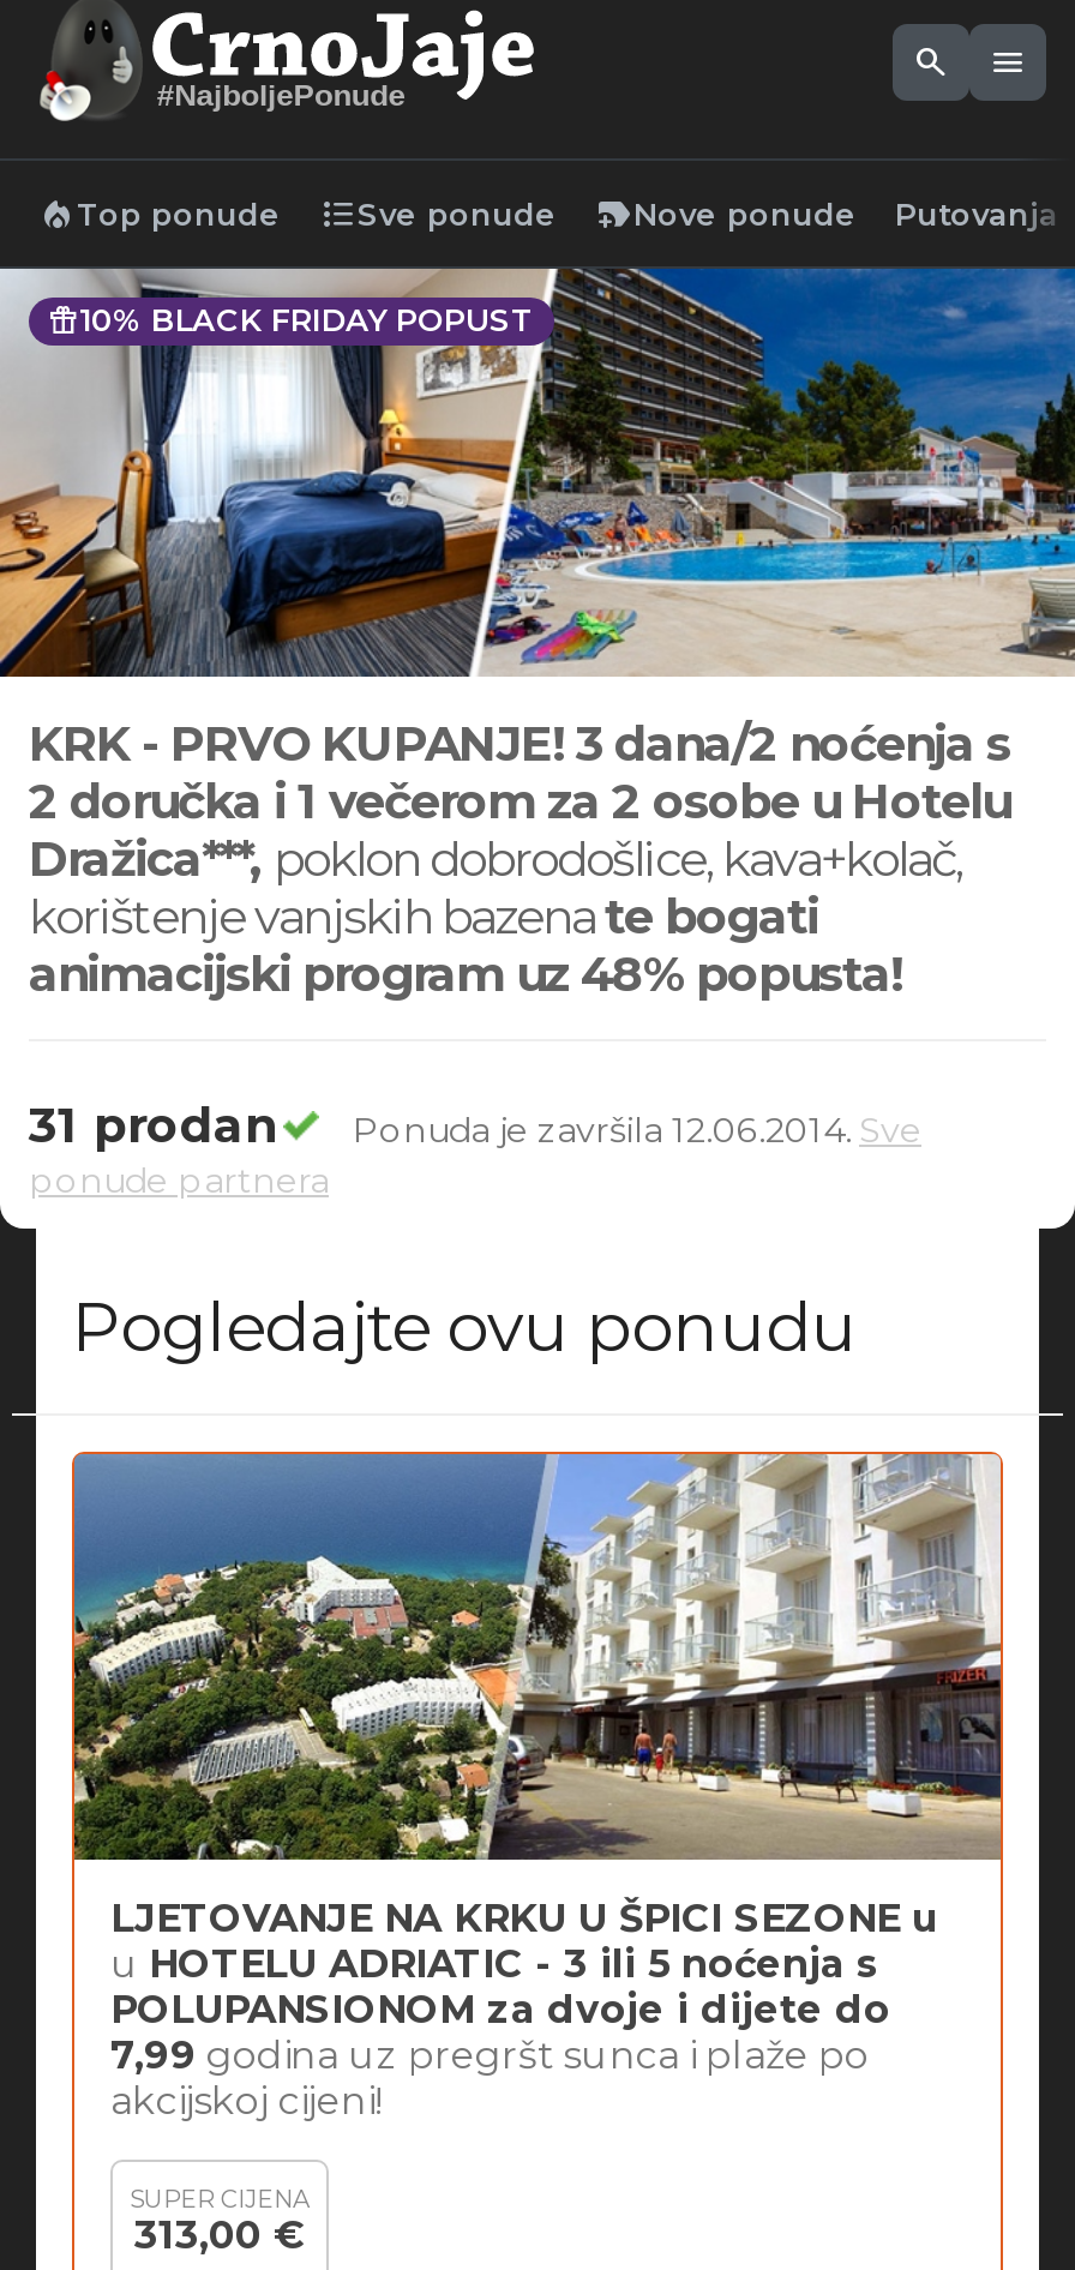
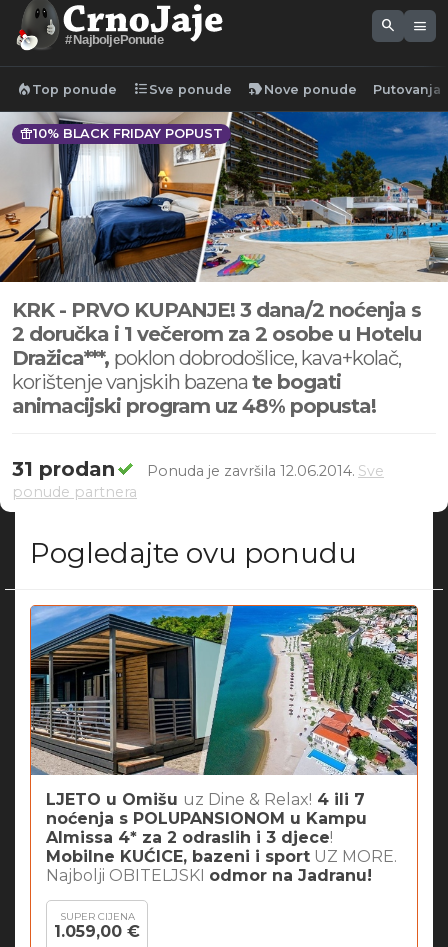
- [image]
- LJETOVANJE NA KRKU U ŠPICI SEZONE u
- u HOTELU ADRIATIC - 3 ili 5 noćenja s
- POLUPANSIONOM za dvoje i dijete do
- 7,99 godina uz pregršt sunca i plaže po
- akcijskoj cijeni!
+ [image]
+ LJETO u Omišu uz Dine & Relax! 4 ili 7
+ noćenja s POLUPANSIONOM u Kampu
+ Almissa 4* za 2 odraslih i 3 djece!
+ Mobilne KUĆICE, bazeni i sport UZ MORE.
+ Najbolji OBITELJSKI odmor na Jadranu!

- 313,00 €
+ 1.059,00 €
